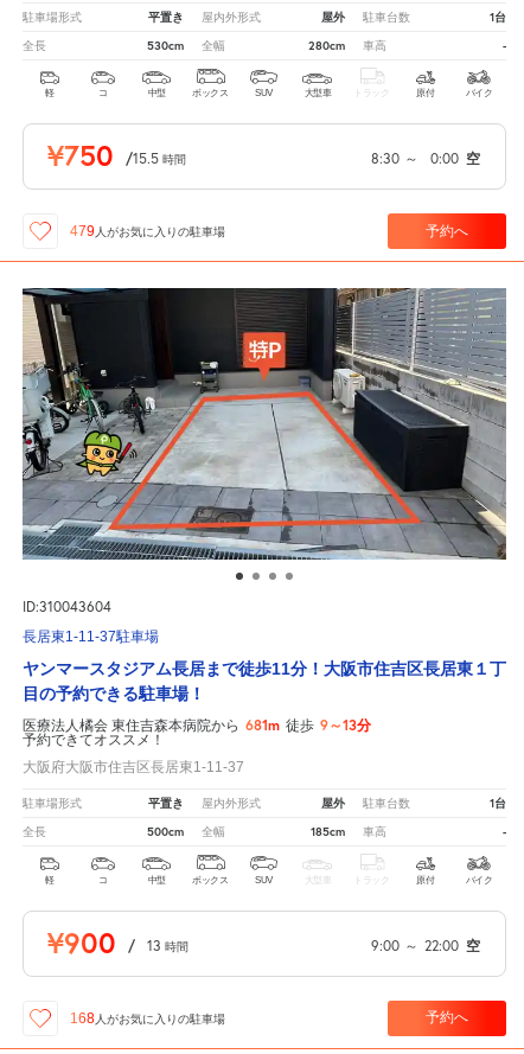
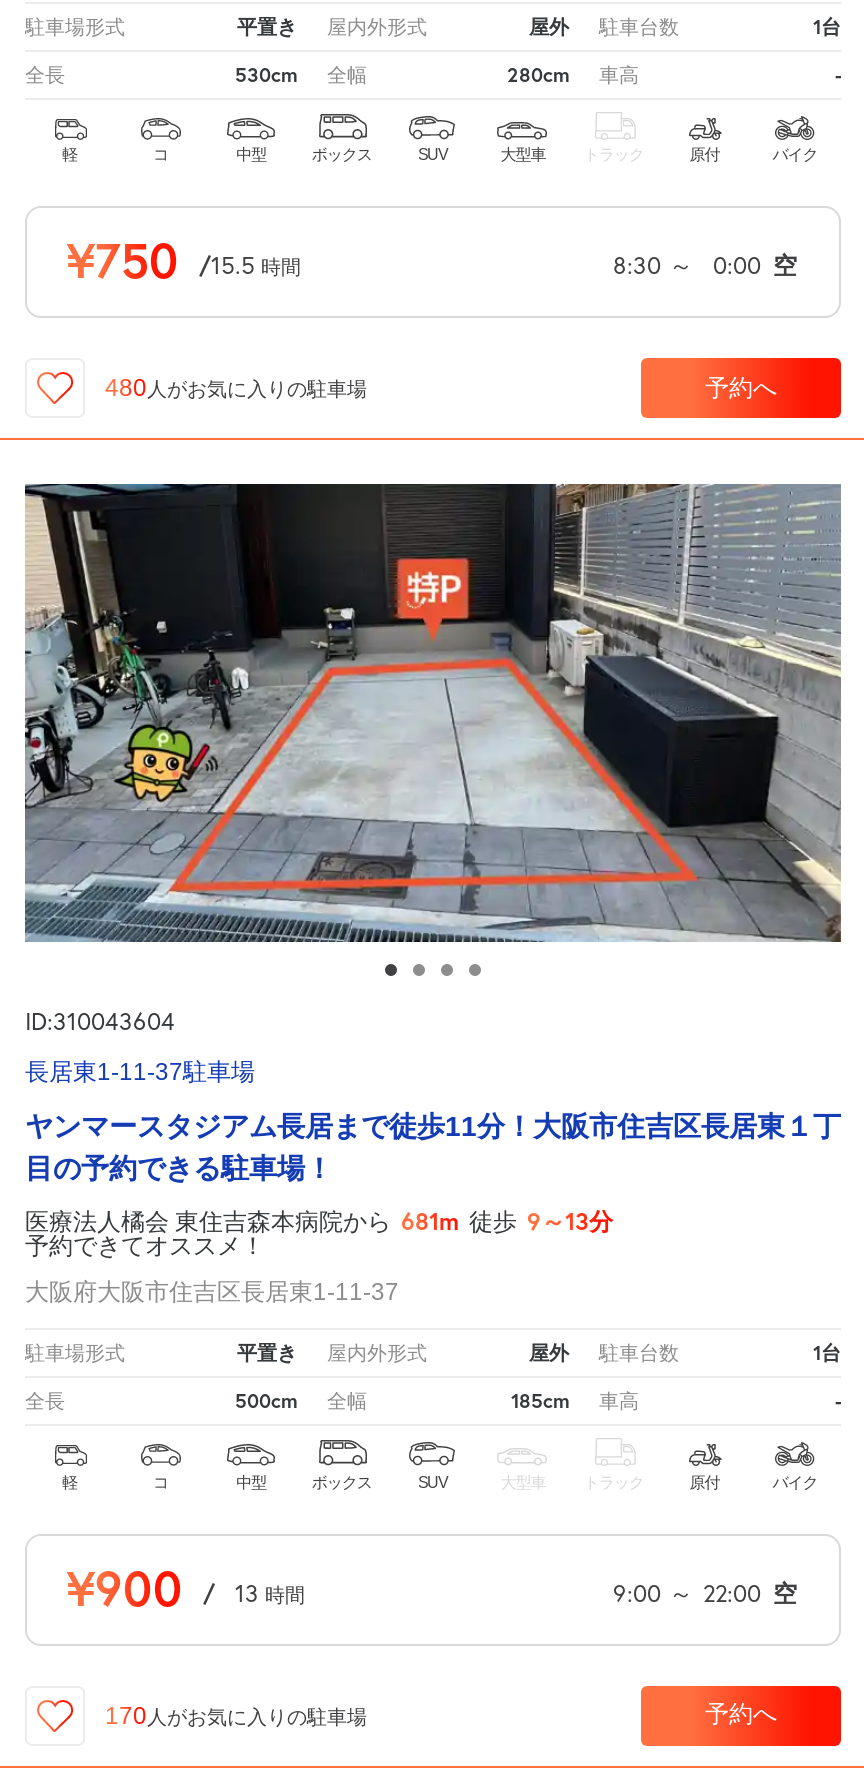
- 479人がお気に入りの駐車場
+ 480人がお気に入りの駐車場

- 168人がお気に入りの駐車場
+ 170人がお気に入りの駐車場
